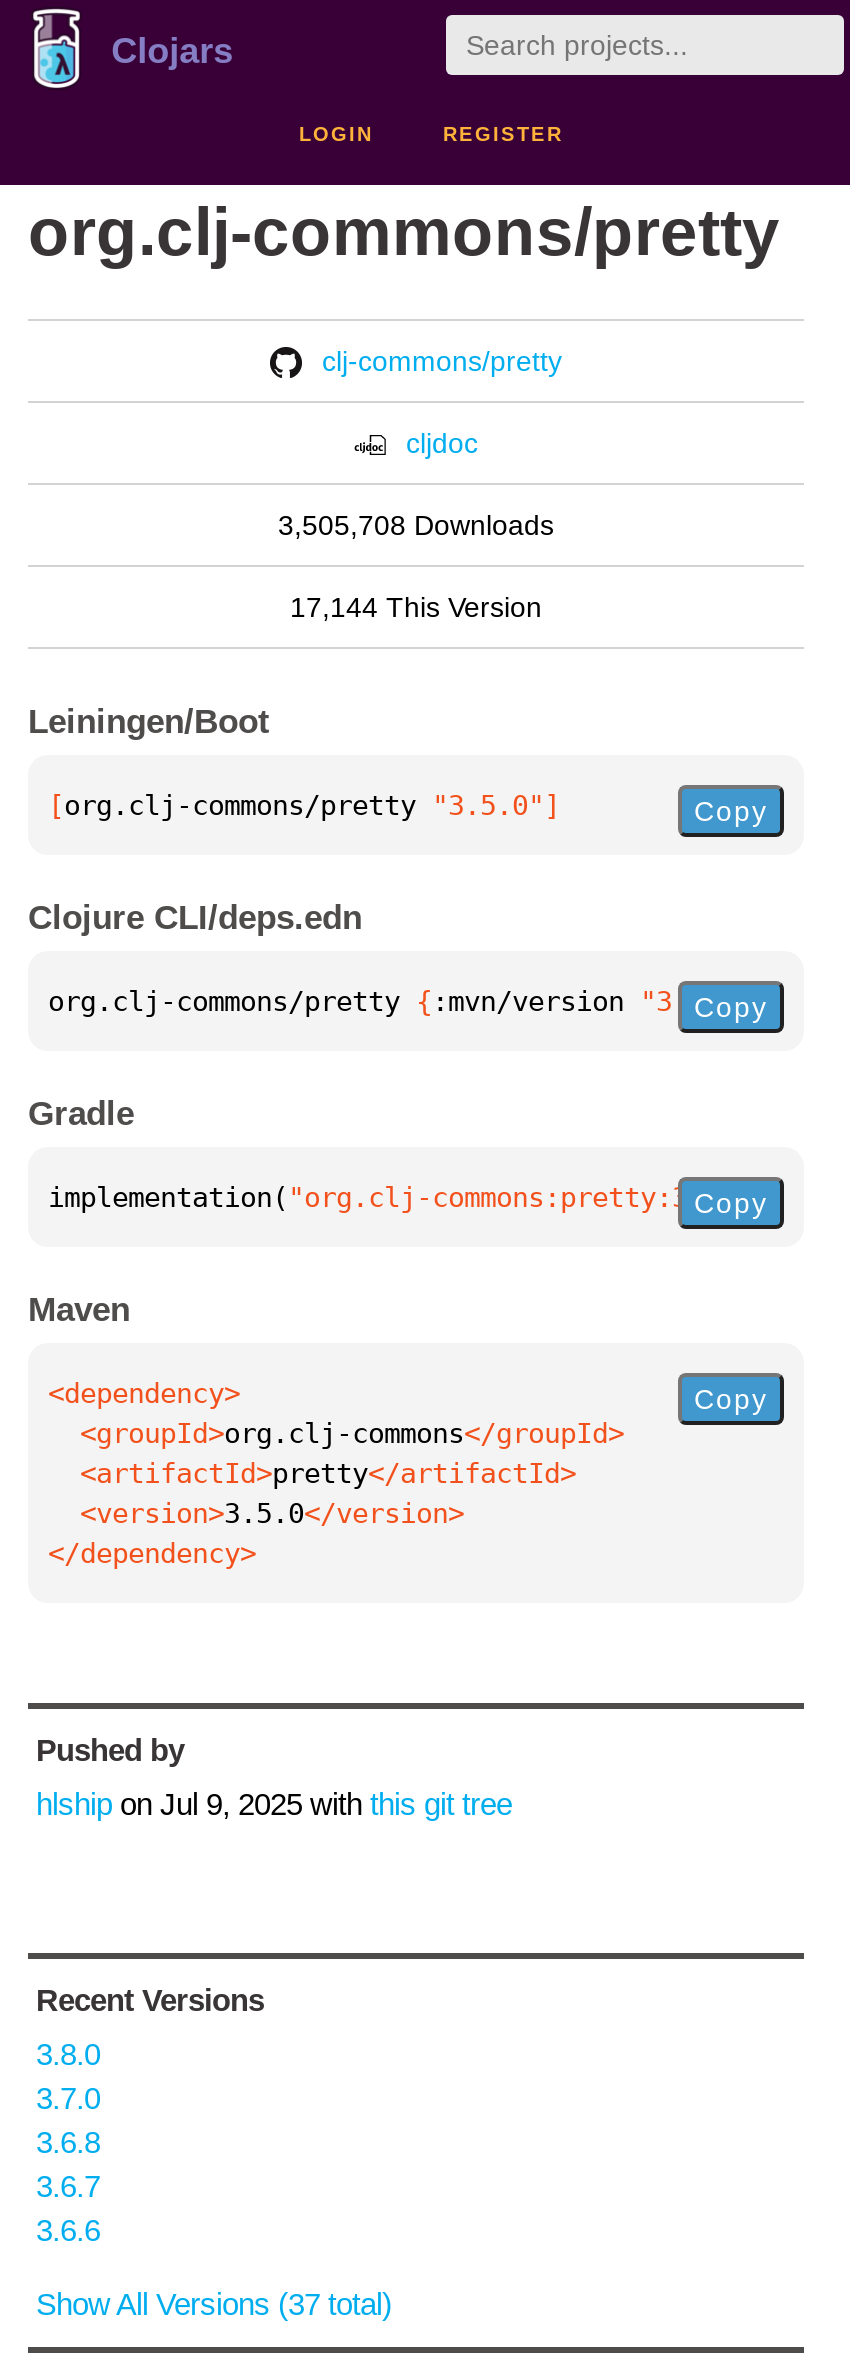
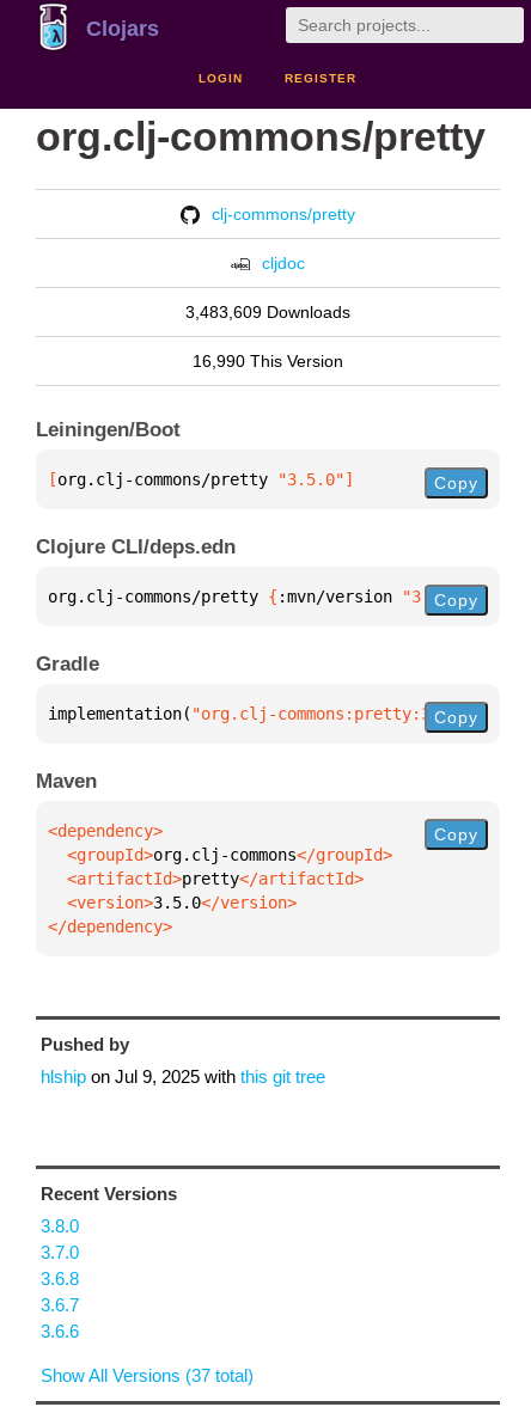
- 3,505,708 Downloads
+ 3,483,609 Downloads

- 17,144 This Version
+ 16,990 This Version
